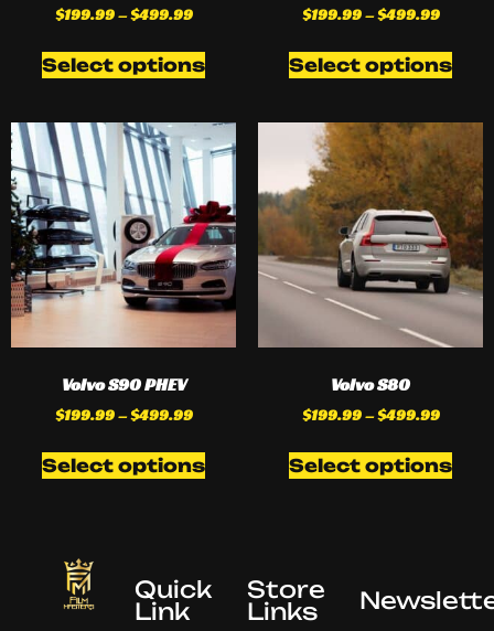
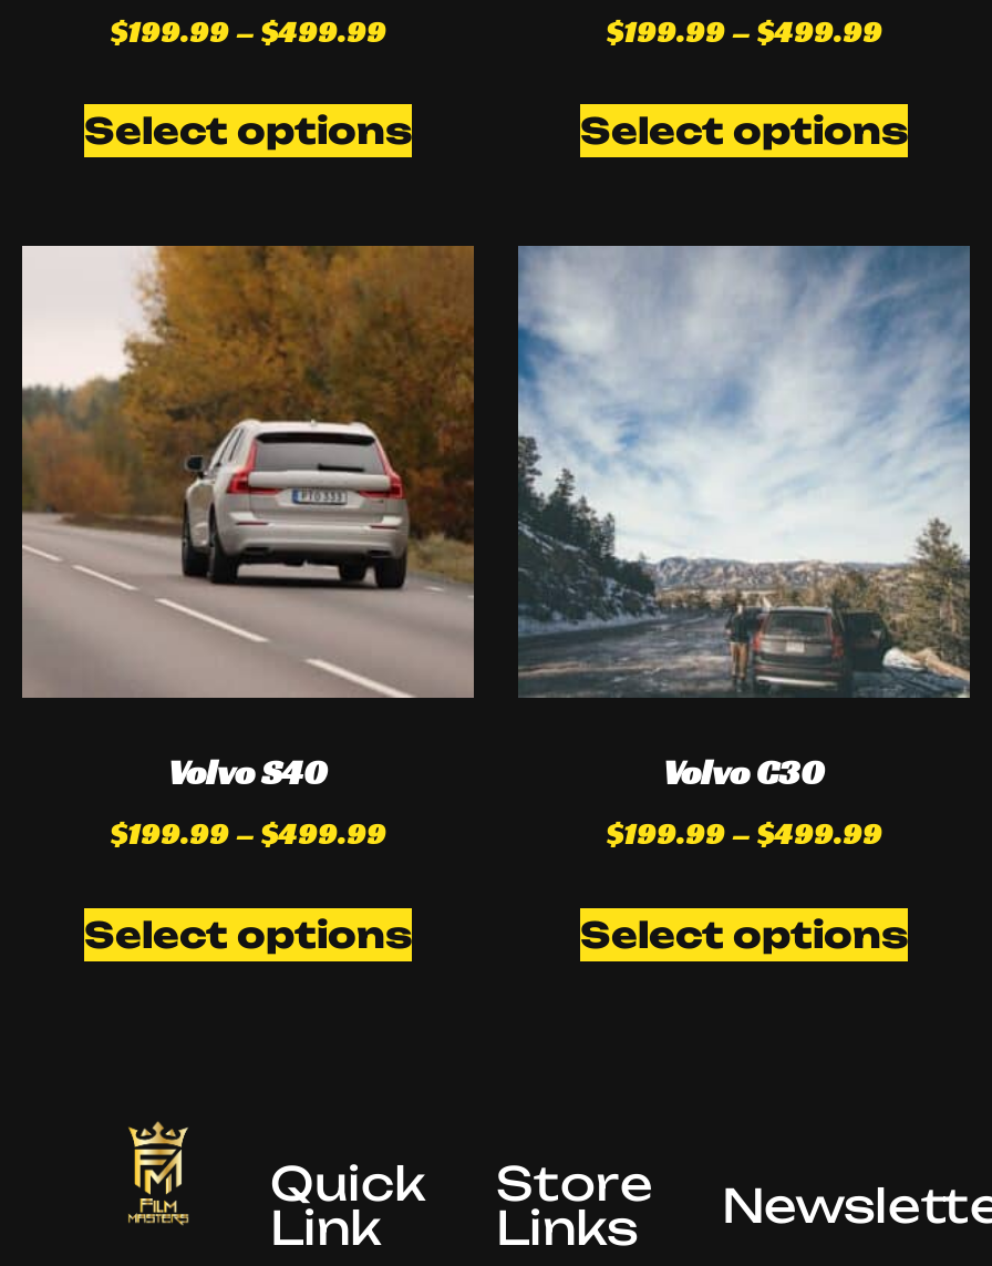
- [image]
- Volvo S90 PHEV
+ [image]
+ Volvo S40

- [image]
- Volvo S80
+ [image]
+ Volvo C30
